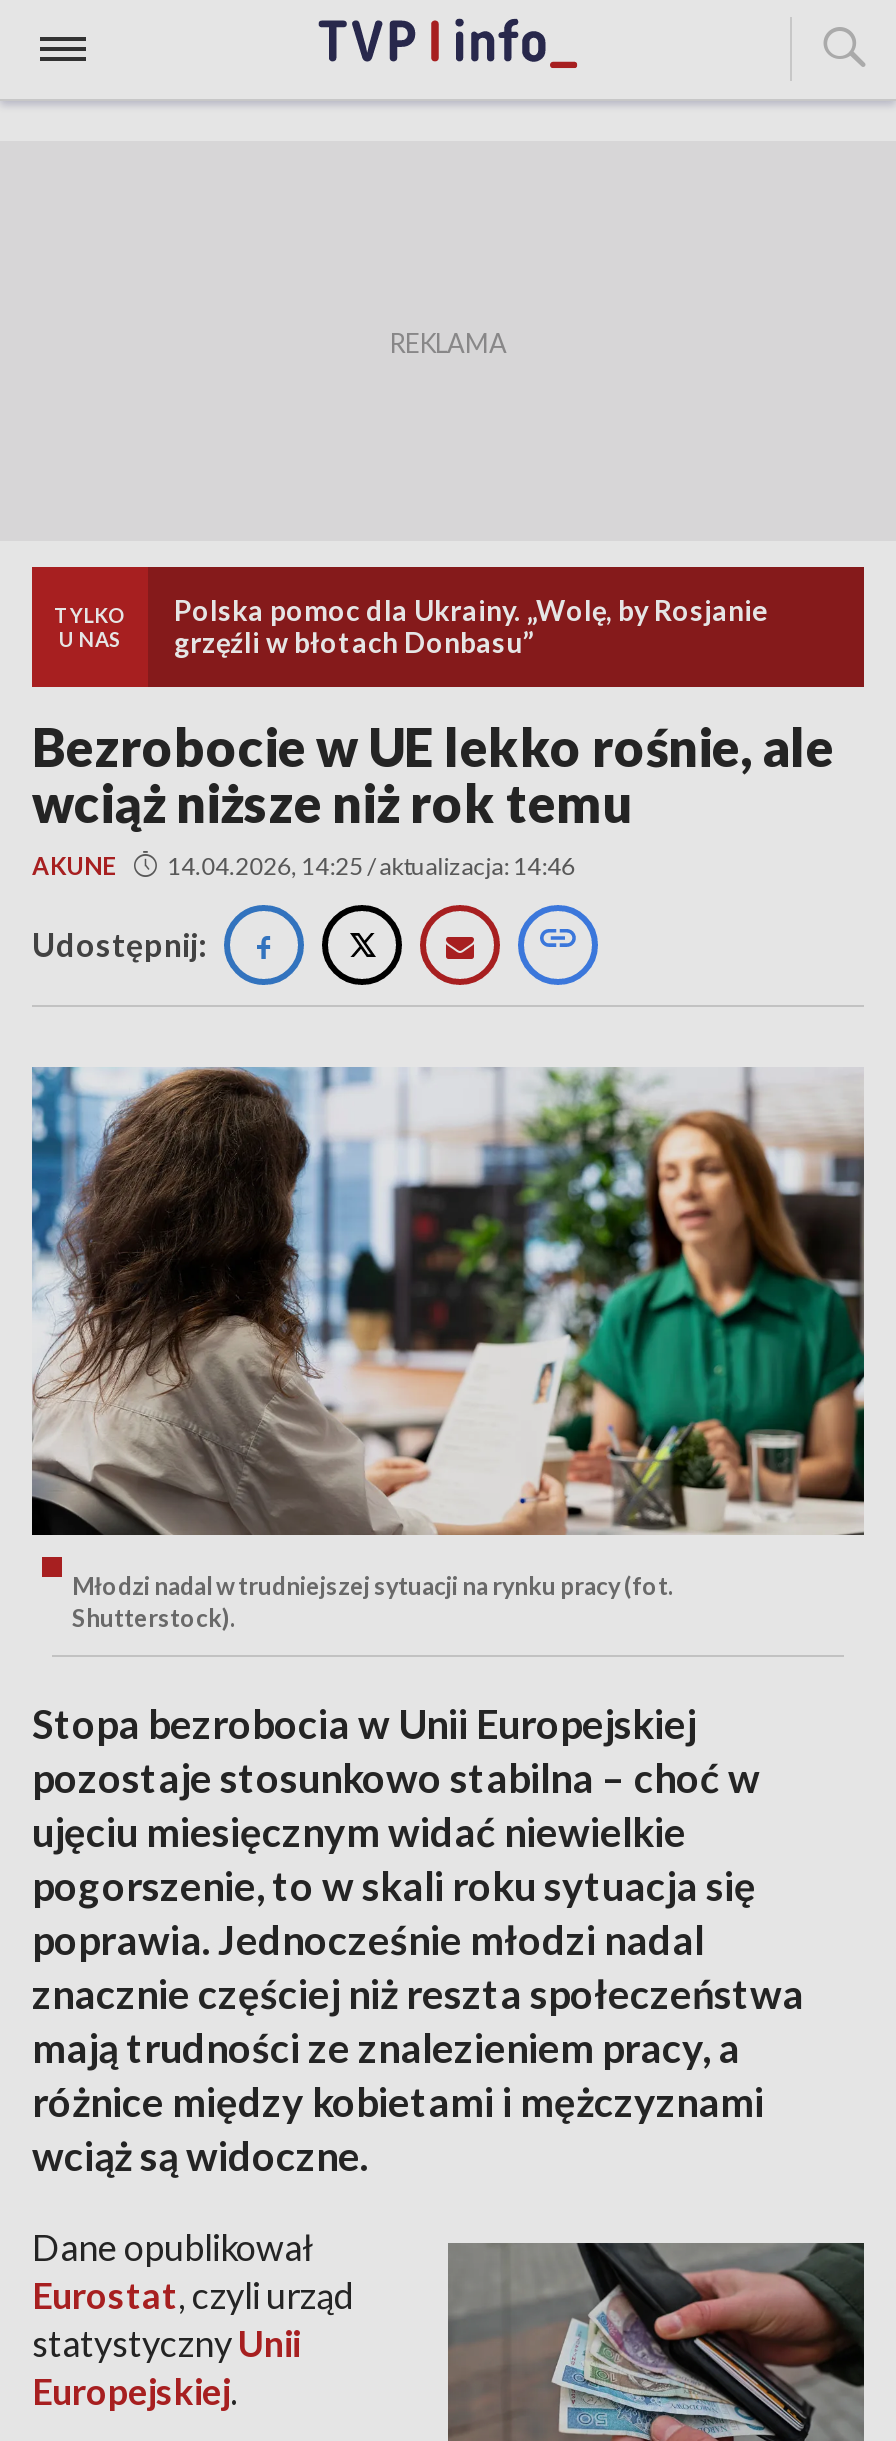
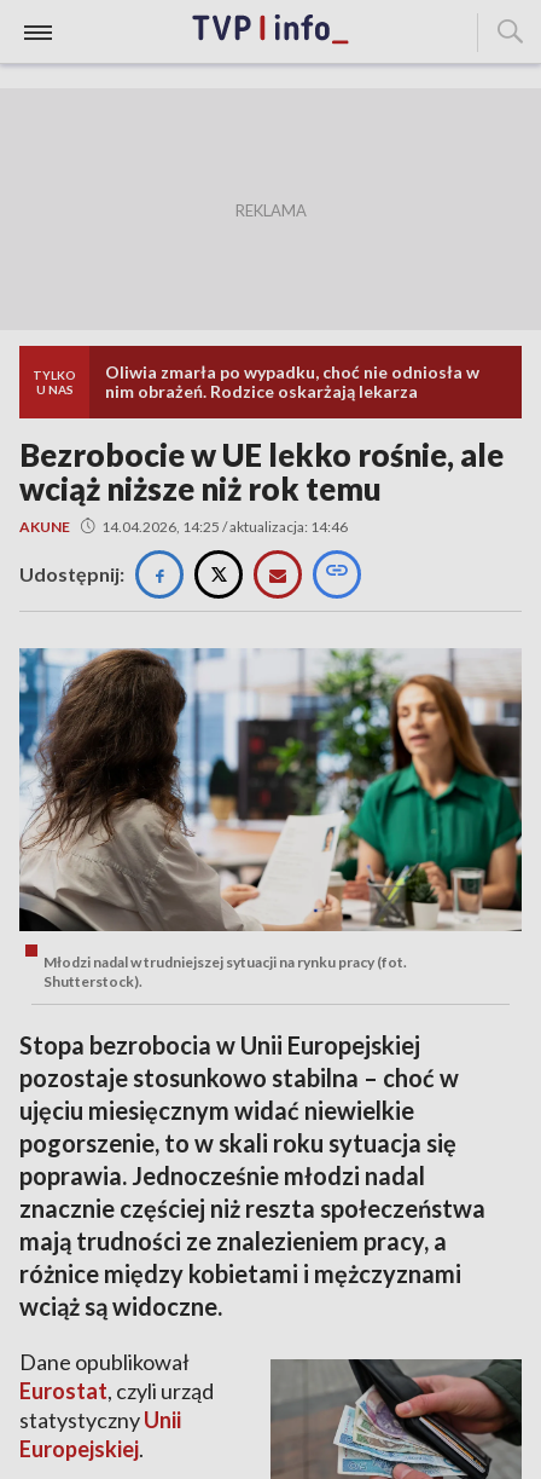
- Polska pomoc dla Ukrainy. „Wolę, by Rosjanie
- grzęźli w błotach Donbasu”
+ Oliwia zmarła po wypadku, choć nie odniosła w
+ nim obrażeń. Rodzice oskarżają lekarza
